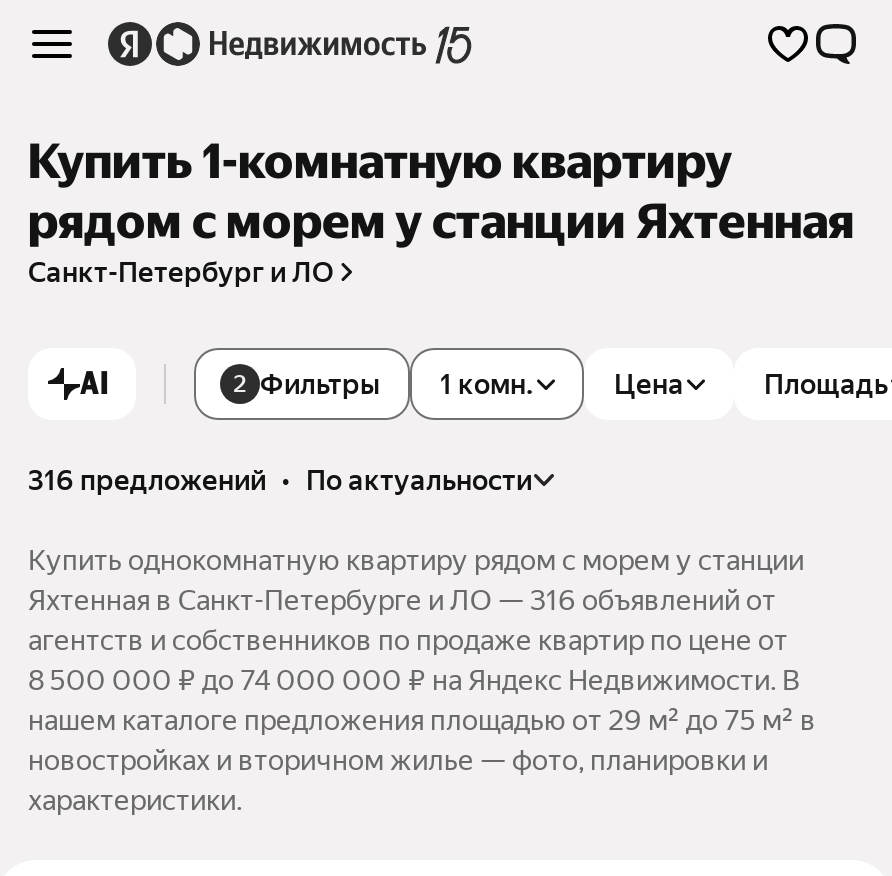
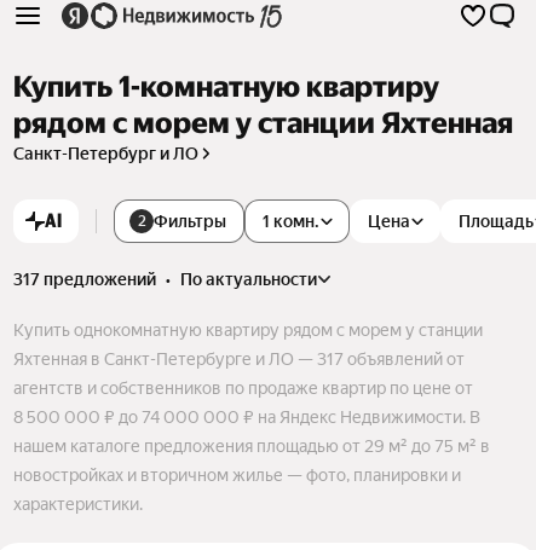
- 316 предложений • по актуальности
+ 317 предложений • по актуальности

- Яхтенная в Санкт-Петербурге и ЛО — 316 объявлений от
+ Яхтенная в Санкт-Петербурге и ЛО — 317 объявлений от
